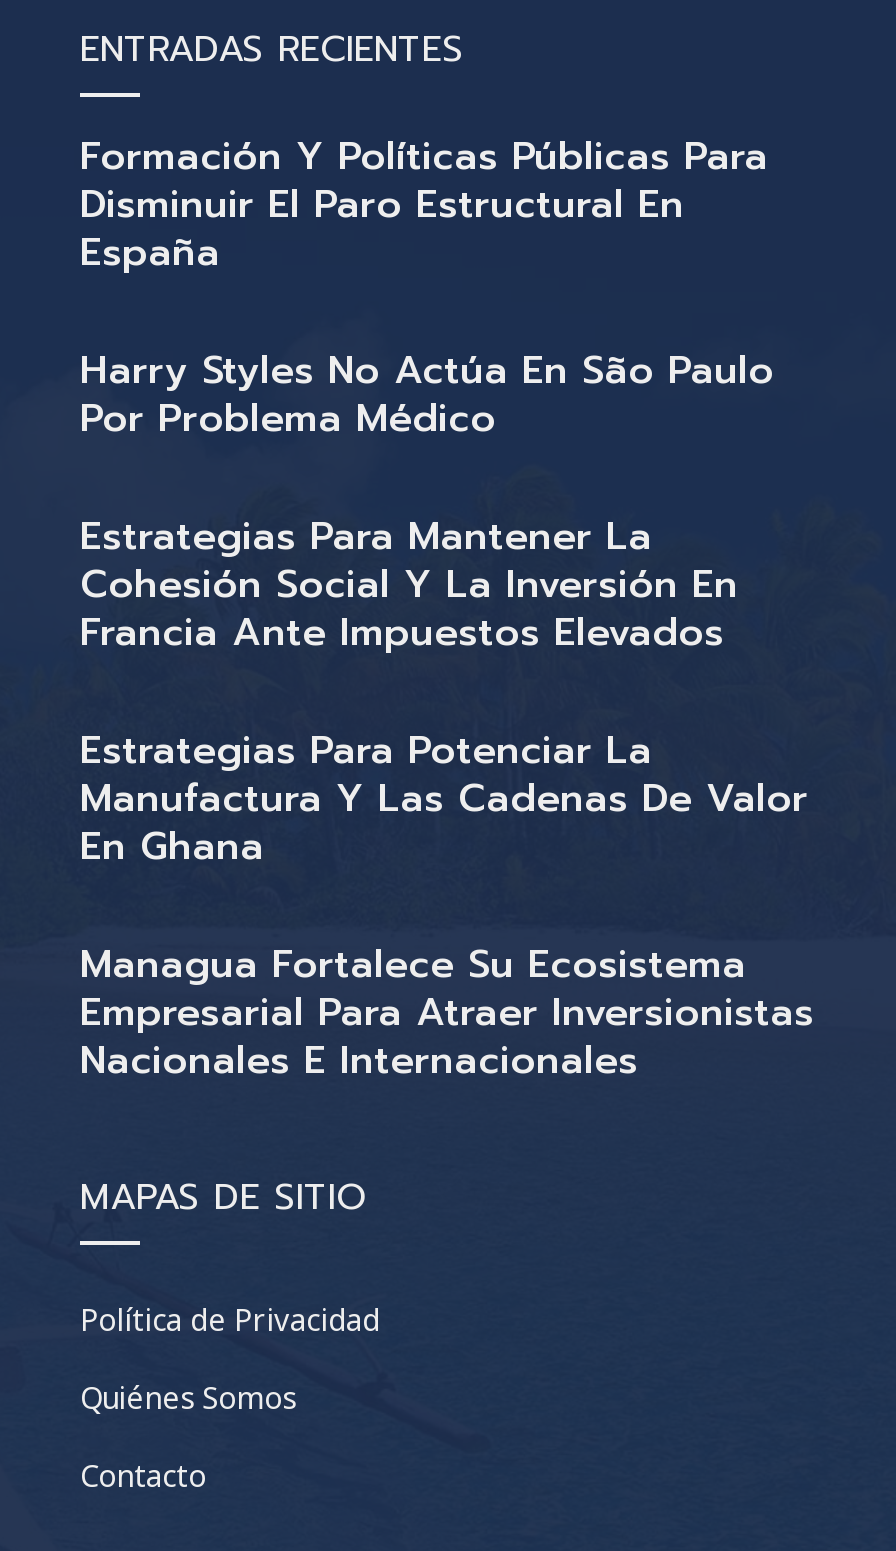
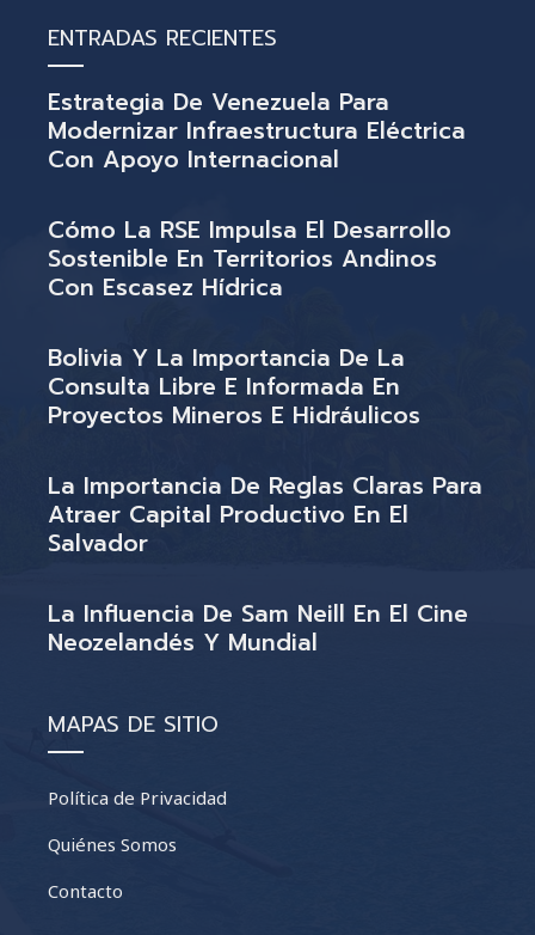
- Formación Y Políticas Públicas Para
- Disminuir El Paro Estructural En
- España
+ Estrategia De Venezuela Para
+ Modernizar Infraestructura Eléctrica
+ Con Apoyo Internacional

- Harry Styles No Actúa En São Paulo
- Por Problema Médico
+ Cómo La RSE Impulsa El Desarrollo
+ Sostenible En Territorios Andinos
+ Con Escasez Hídrica

- Estrategias Para Mantener La
- Cohesión Social Y La Inversión En
- Francia Ante Impuestos Elevados
+ Bolivia Y La Importancia De La
+ Consulta Libre E Informada En
+ Proyectos Mineros E Hidráulicos

- Estrategias Para Potenciar La
- Manufactura Y Las Cadenas De Valor
- En Ghana
+ La Importancia De Reglas Claras Para
+ Atraer Capital Productivo En El
+ Salvador

- Managua Fortalece Su Ecosistema
- Empresarial Para Atraer Inversionistas
- Nacionales E Internacionales
+ La Influencia De Sam Neill En El Cine
+ Neozelandés Y Mundial
